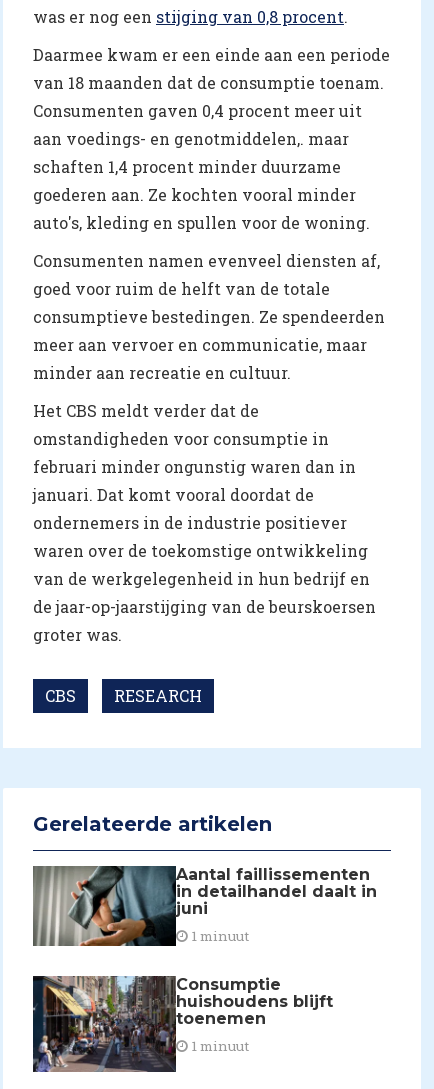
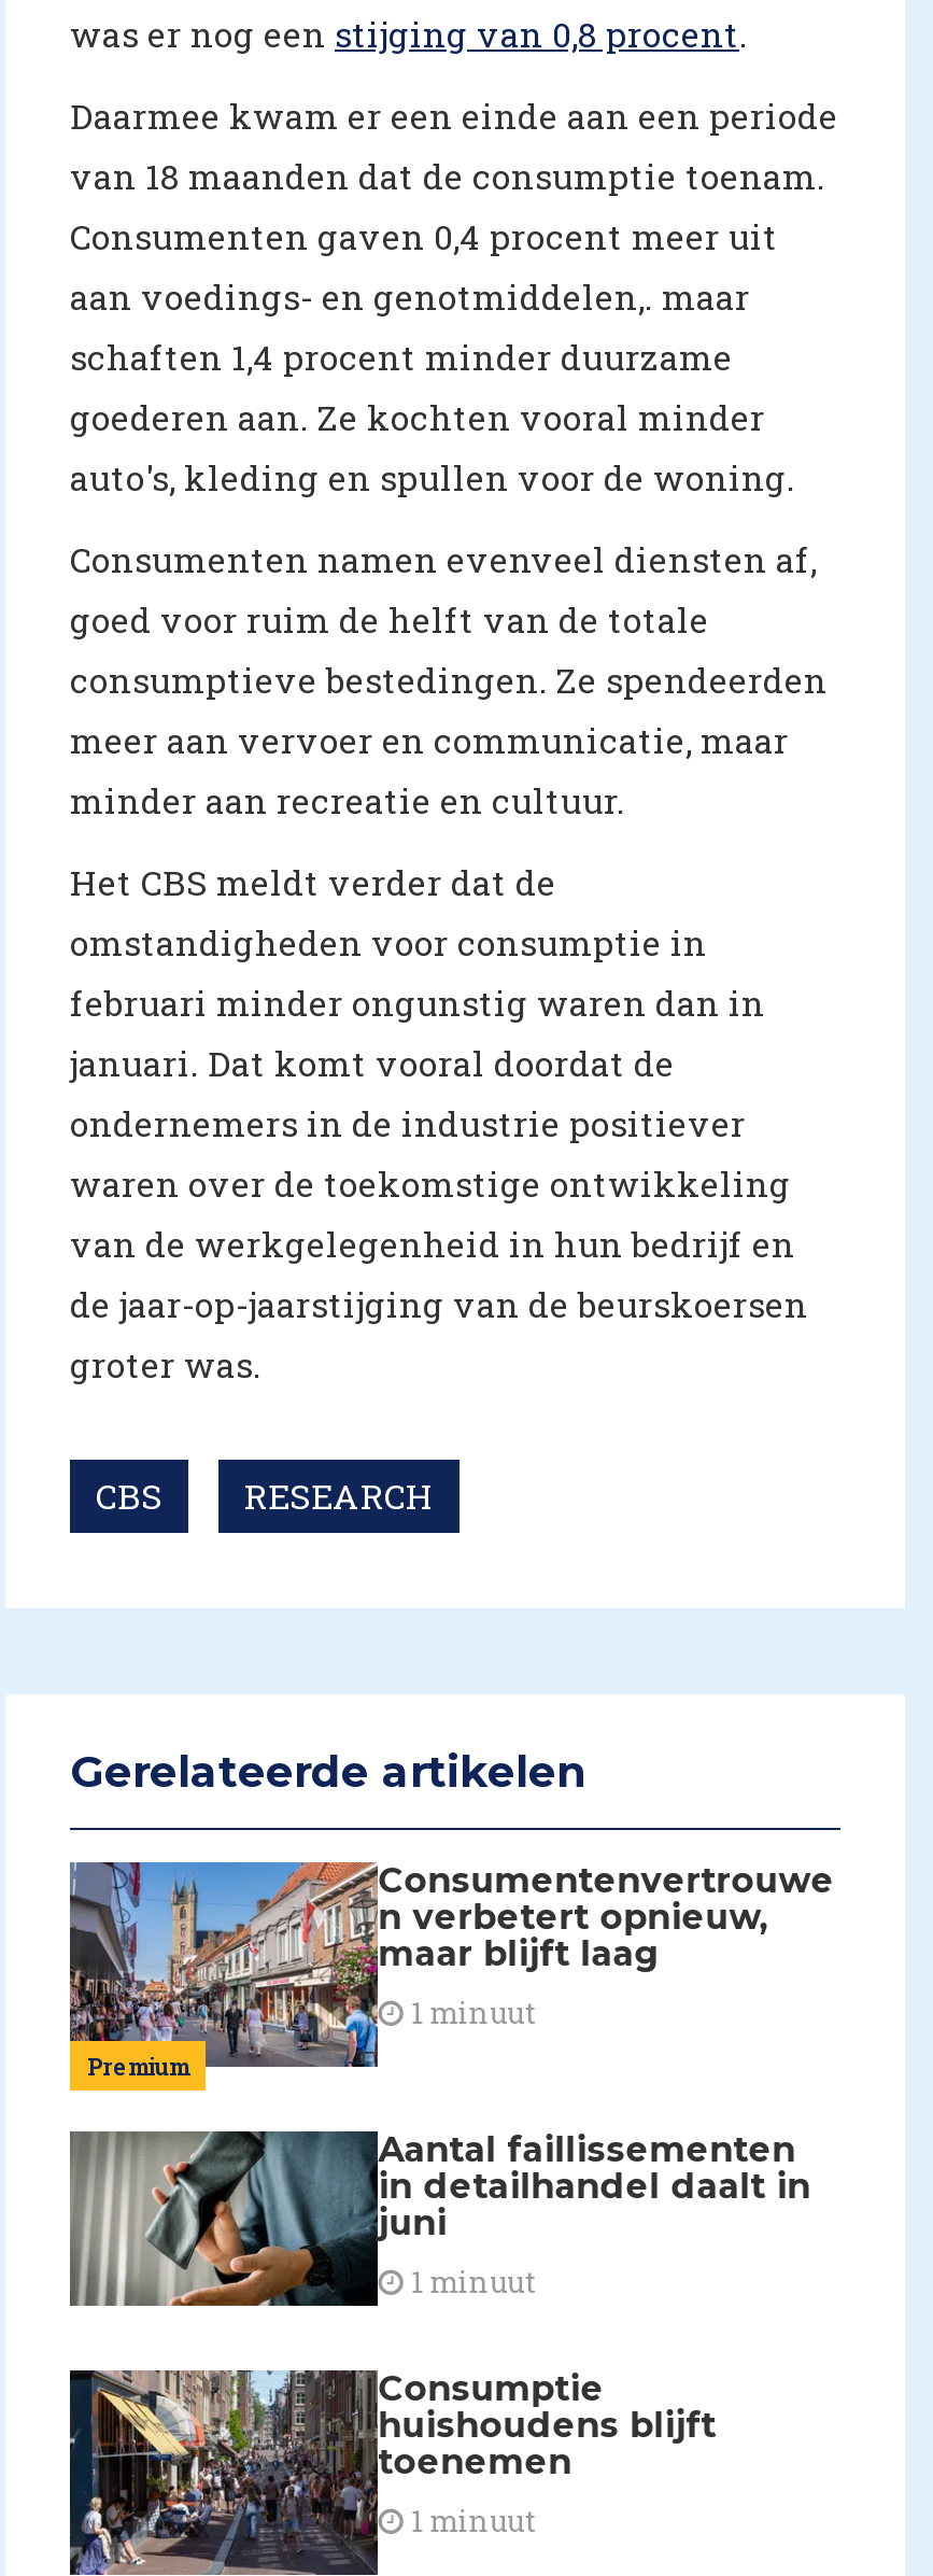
+ [image]
+ Premium

+ Consumentenvertrouwe
+ n verbetert opnieuw,
+ maar blijft laag
+ 1 minuut
